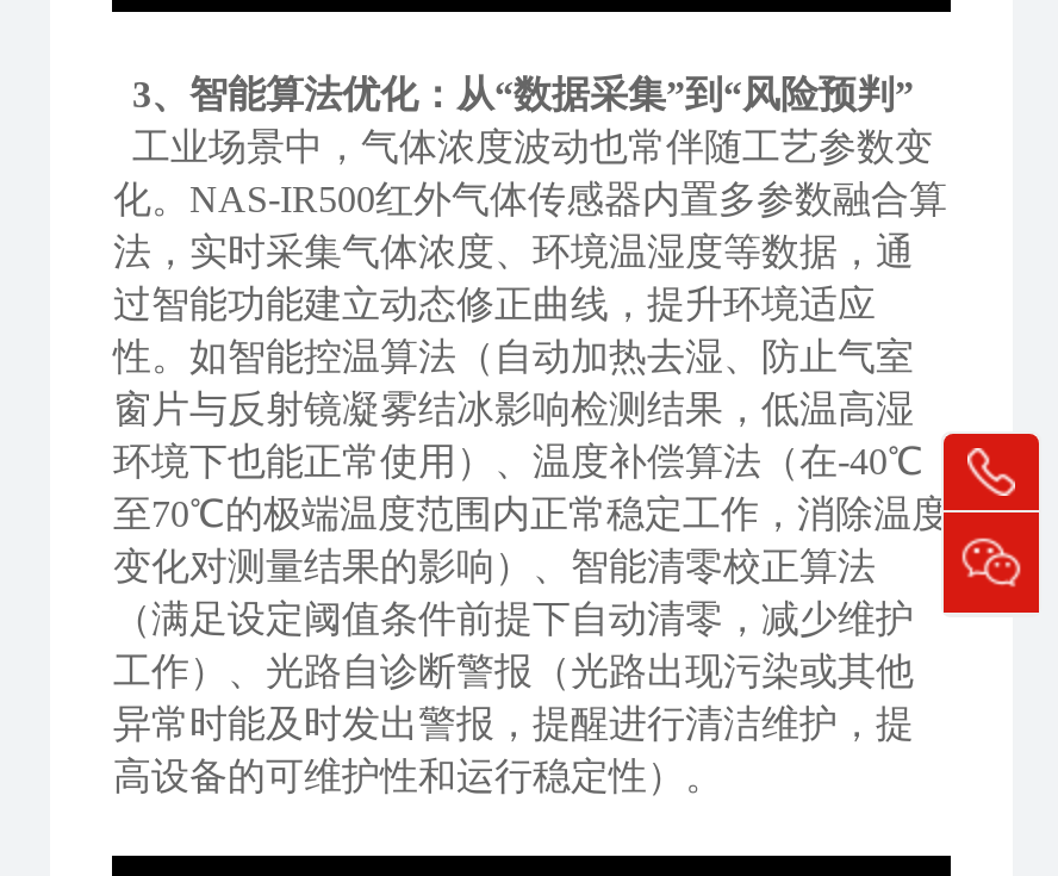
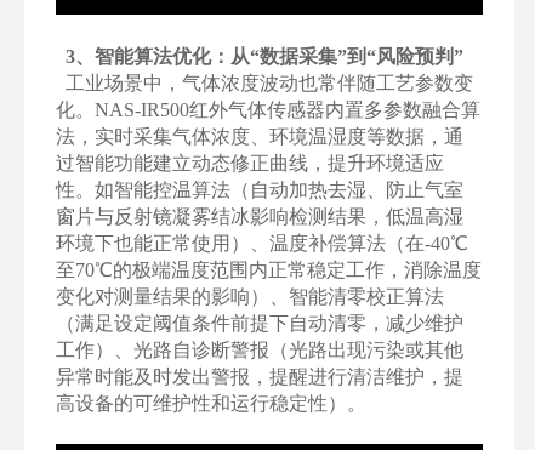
- [image]
